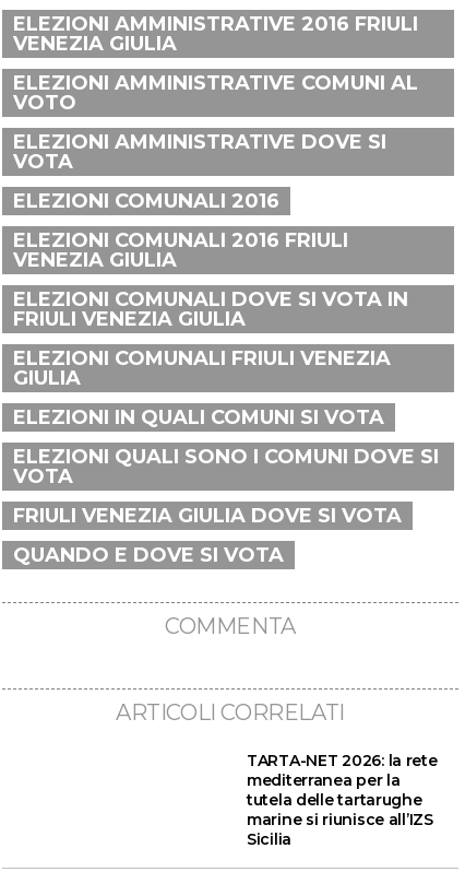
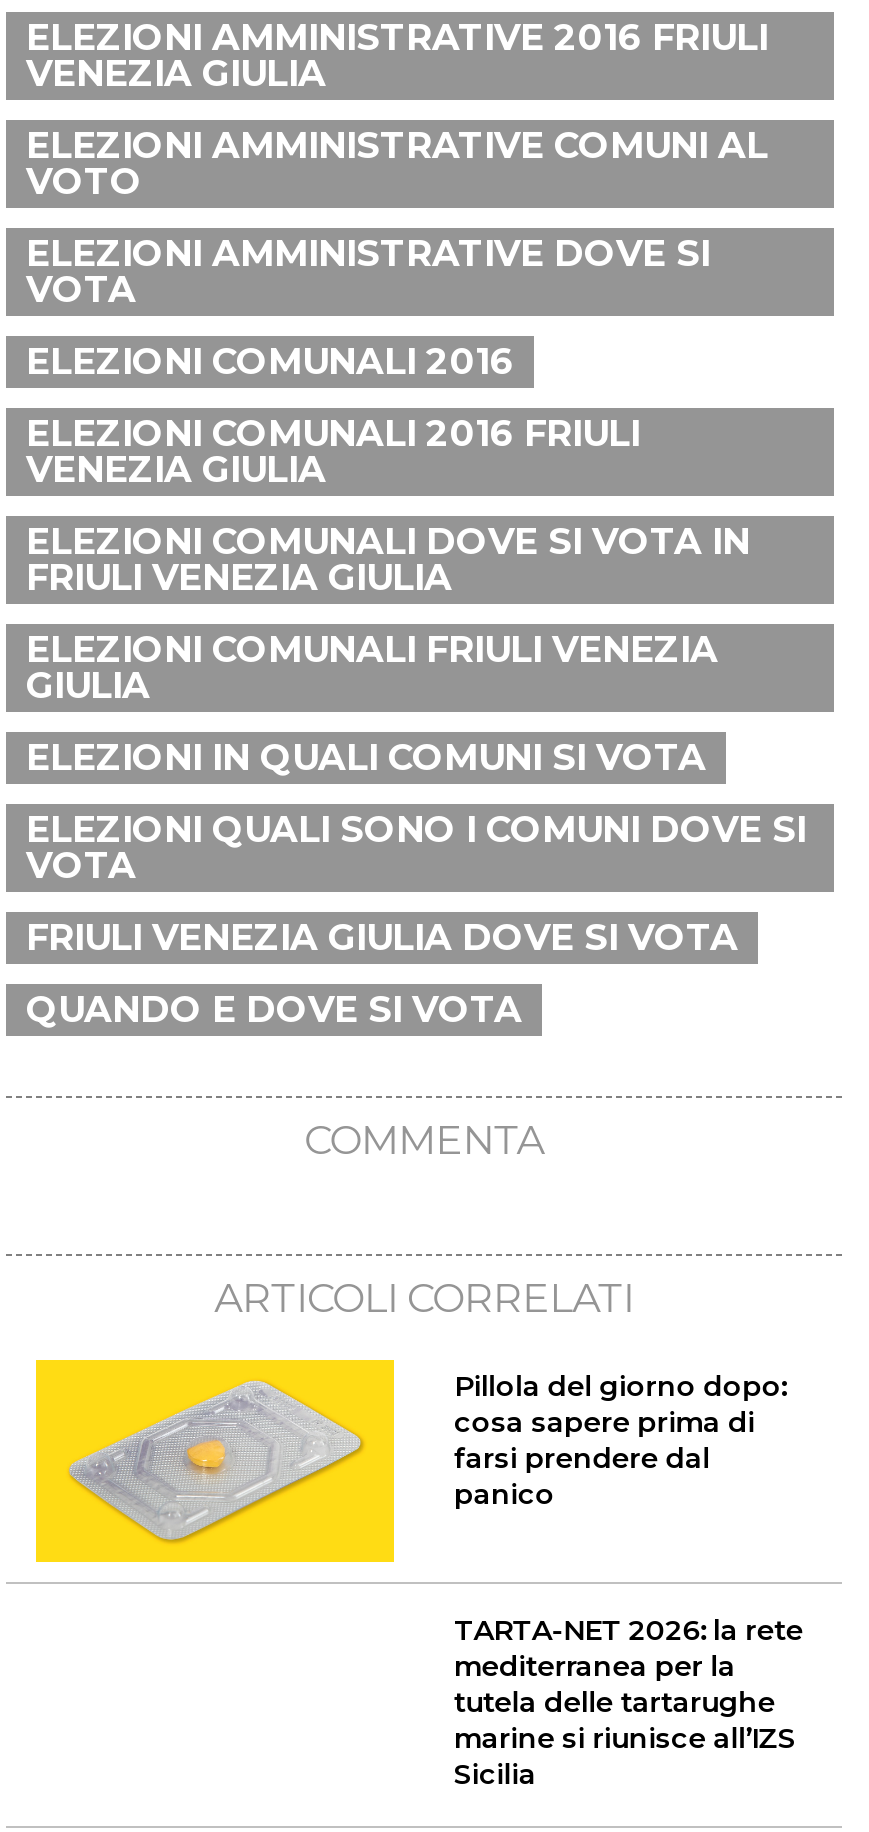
+ [image]
+ Pillola del giorno dopo:
+ cosa sapere prima di
+ farsi prendere dal
+ panico
